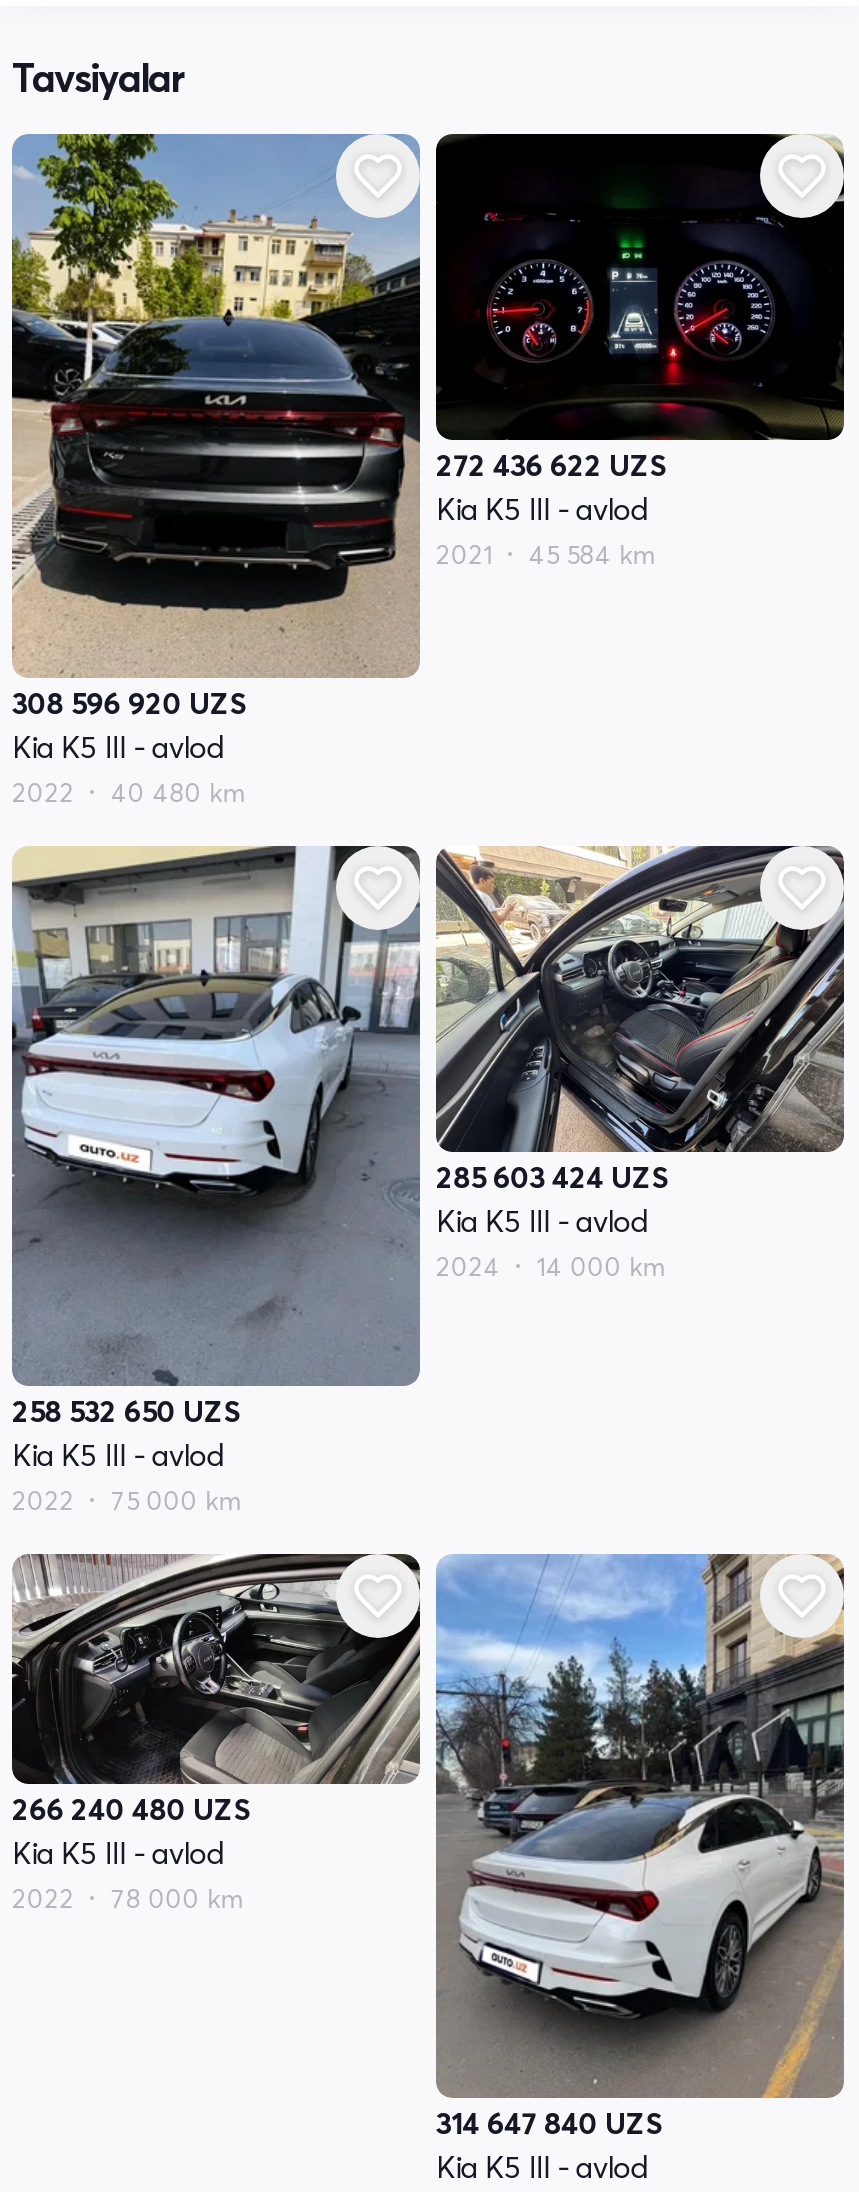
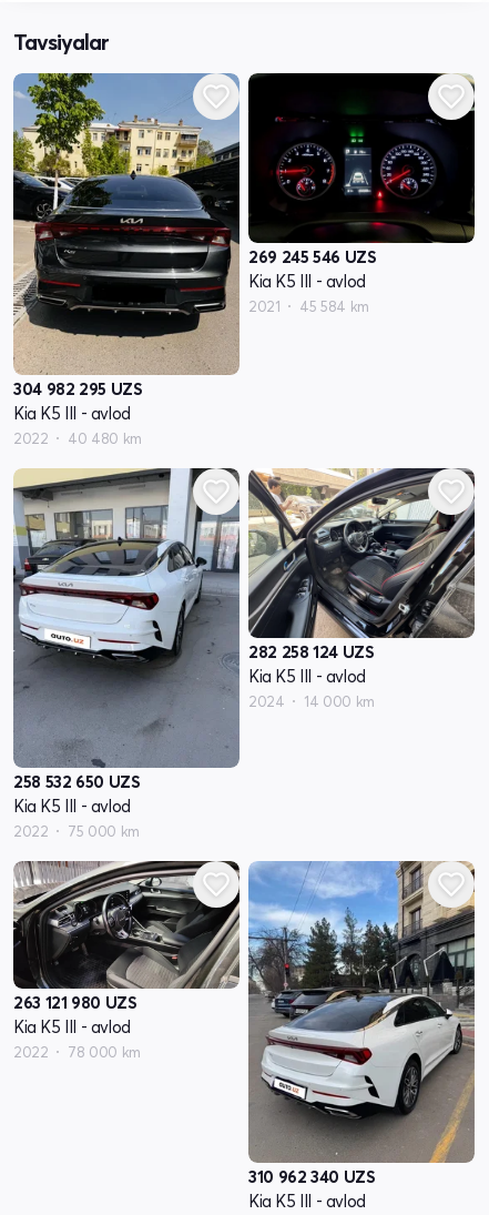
- 272 436 622 UZS
+ 269 245 546 UZS

- 308 596 920 UZS
+ 304 982 295 UZS

- 285 603 424 UZS
+ 282 258 124 UZS

- 266 240 480 UZS
+ 263 121 980 UZS

- 314 647 840 UZS
+ 310 962 340 UZS
